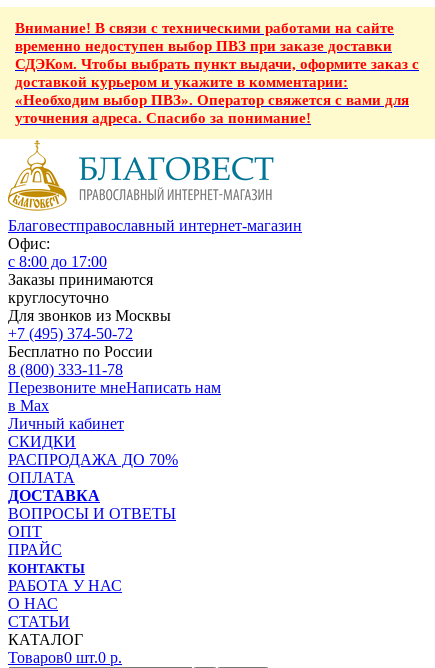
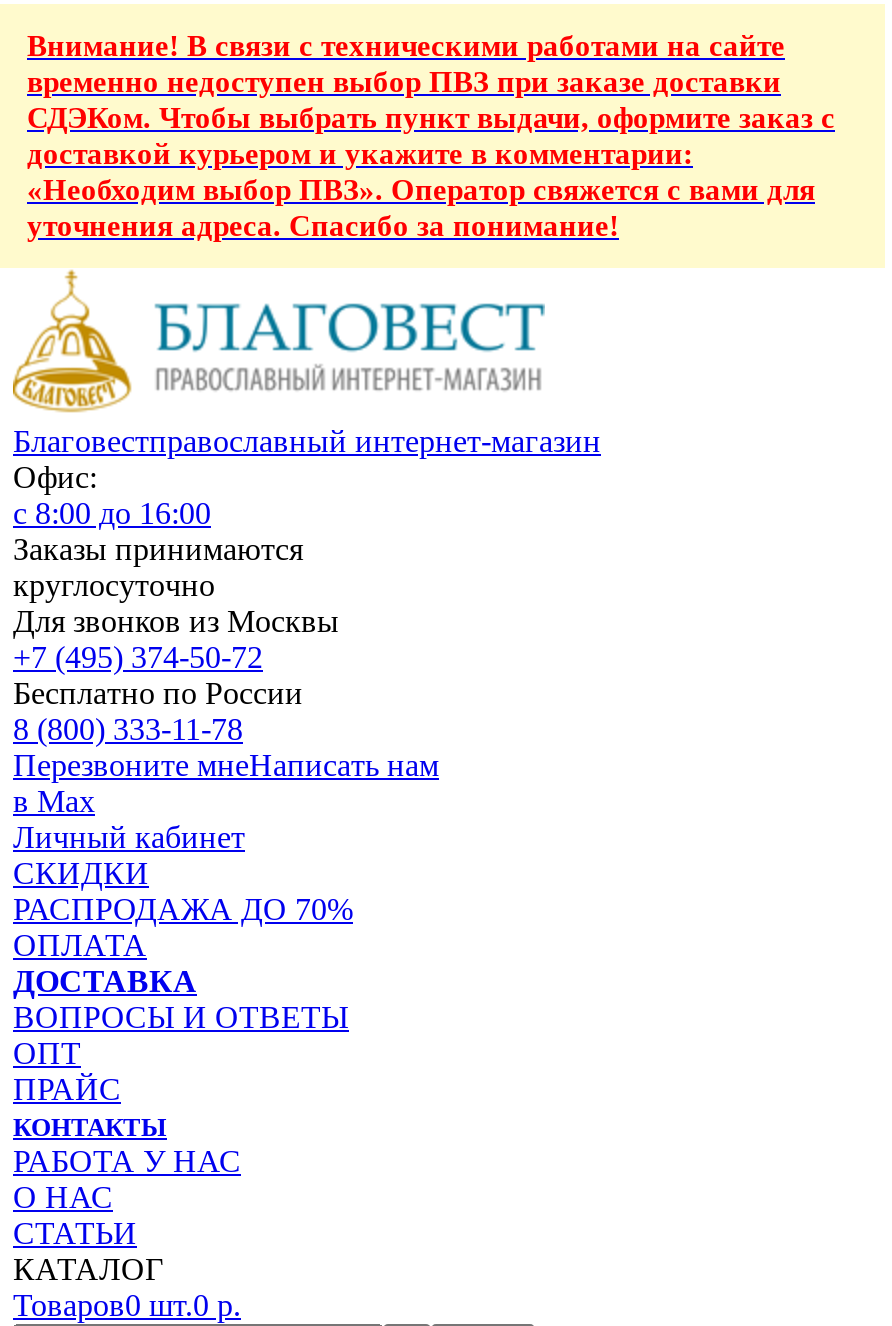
- с 8:00 до 17:00
+ с 8:00 до 16:00
